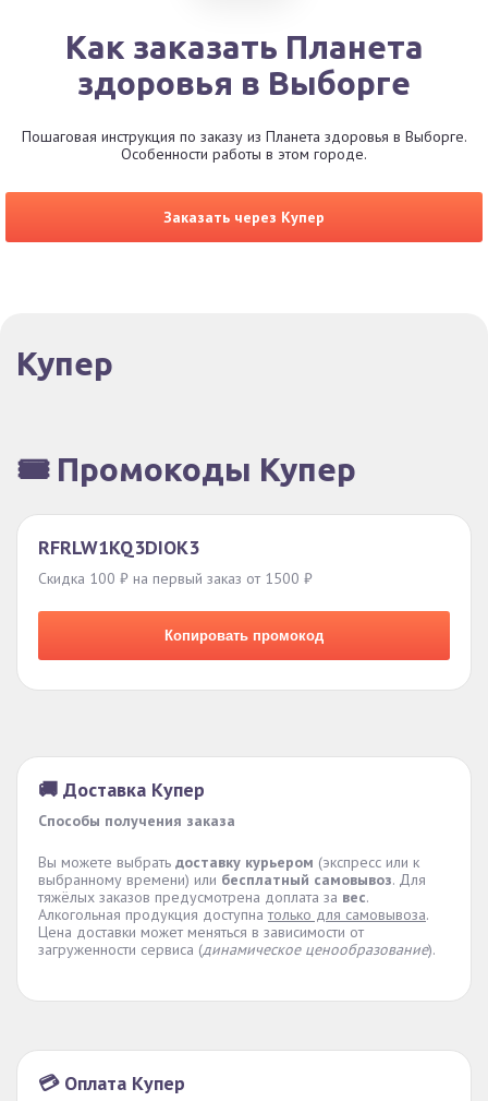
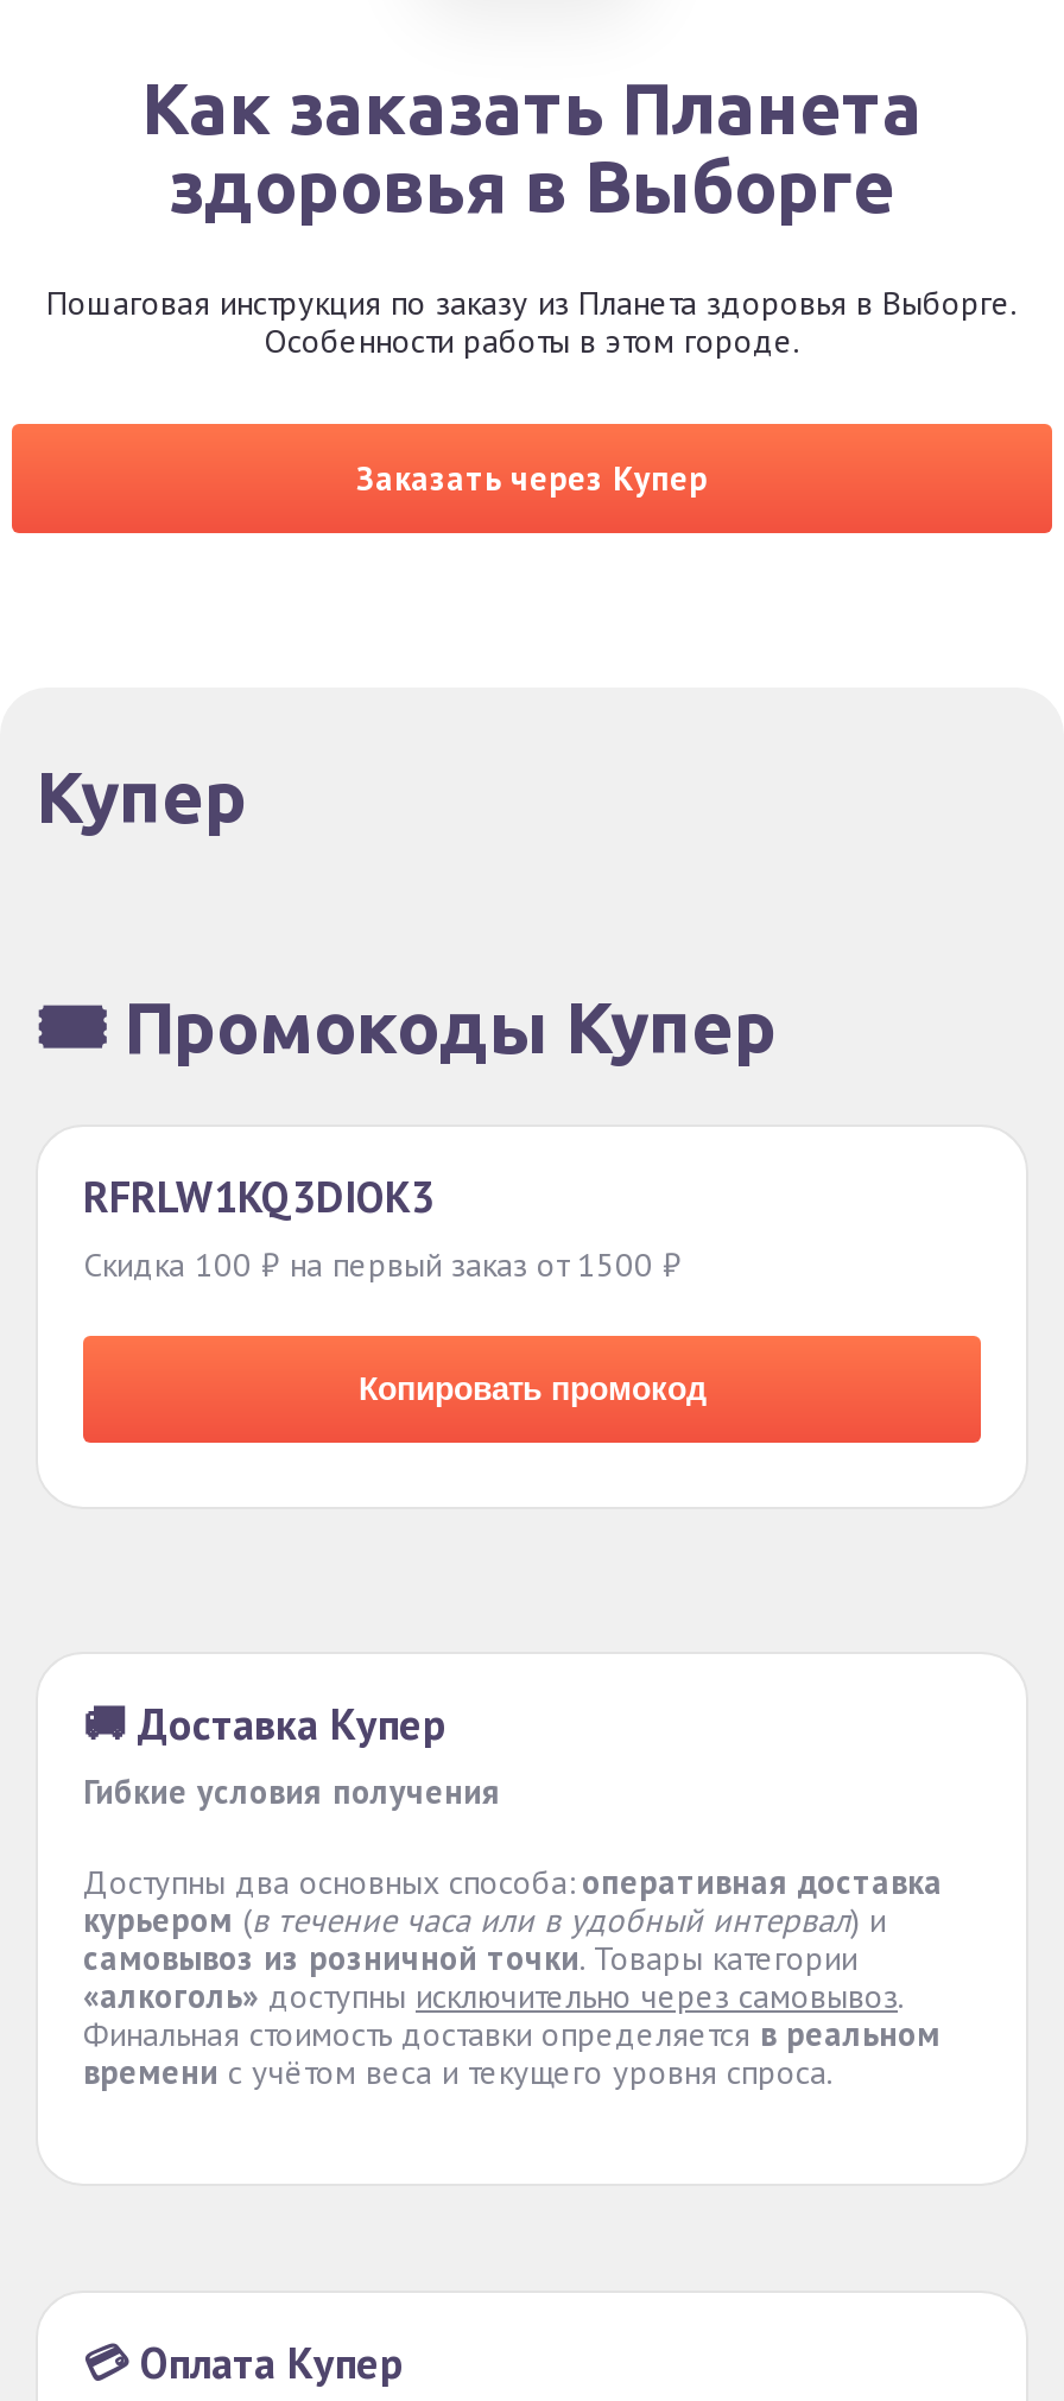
- Способы получения заказа
+ Гибкие условия получения

- Вы можете выбрать доставку курьером (экспресс или к
- выбранному времени) или бесплатный самовывоз. Для
- тяжёлых заказов предусмотрена доплата за вес
- Алкогольная продукция доступнатолько для самовывоза
- Цена доставки может меняться в зависимости от
- загруженности сервиса (динамическое ценообразование).
+ Доступны два основных способа: оперативная доставка
+ курьером(в течение часа или в удобный интервал) и
+ самовывоз из розничной точки. Товары категории
+ «алкоголь» доступны исключительно через самовывоз
+ Финальная стоимость доставки определяетсяв реальном
+ времени с учётом веса и текущего уровня спроса.
